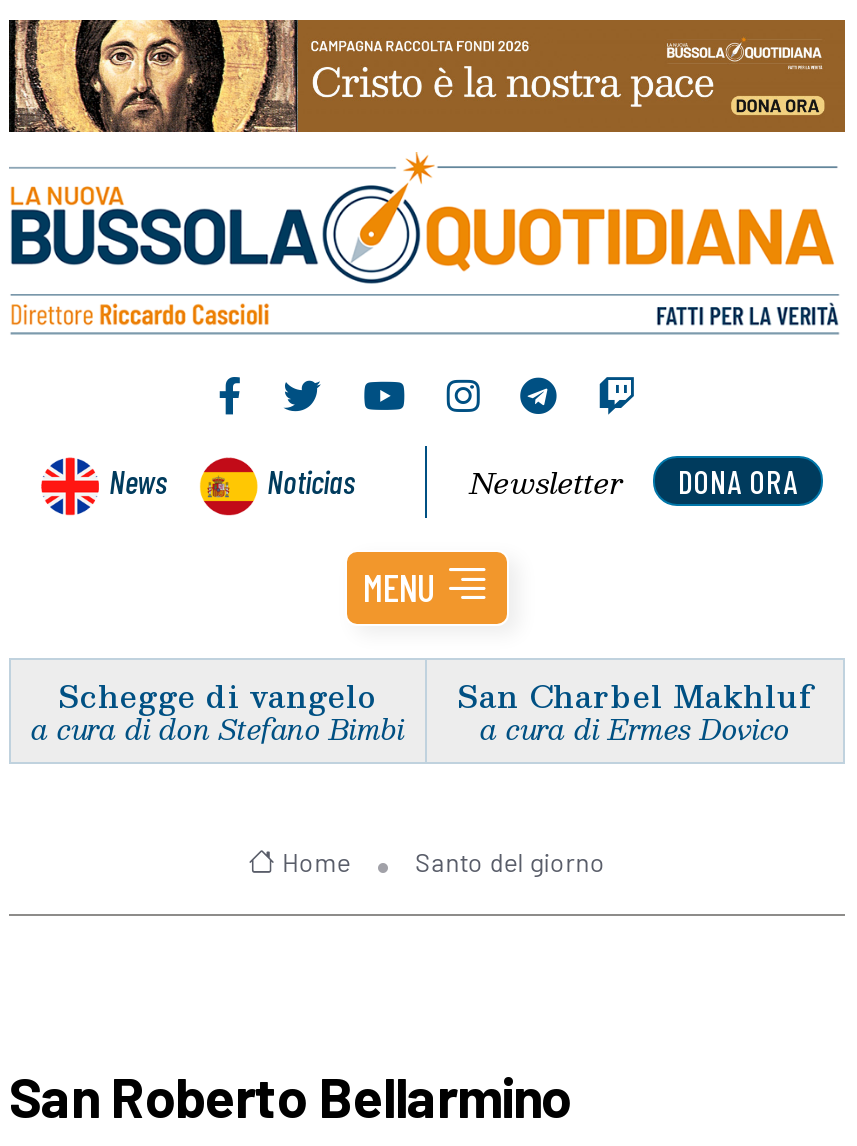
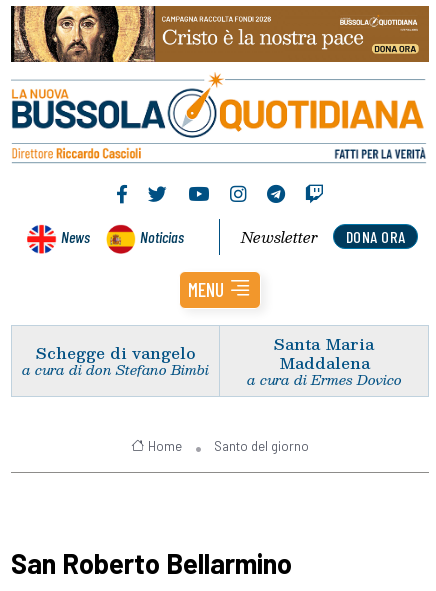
- San Charbel Makhluf
+ Santa Maria
+ Maddalena
